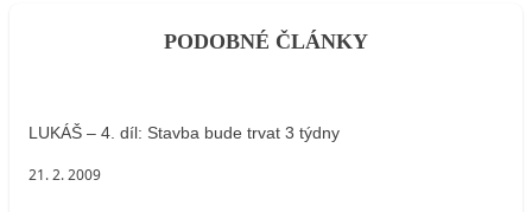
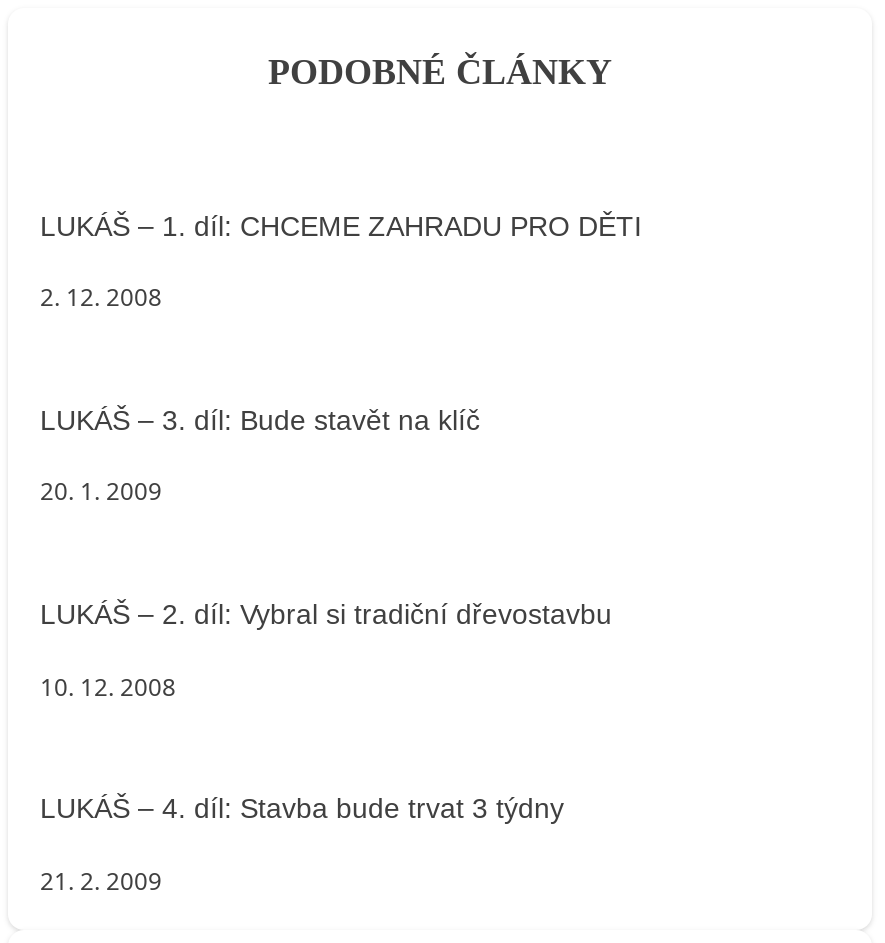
+ LUKÁŠ – 1. díl: CHCEME ZAHRADU PRO DĚTI
+ 2. 12. 2008

+ LUKÁŠ – 3. díl: Bude stavět na klíč
+ 20. 1. 2009

+ LUKÁŠ – 2. díl: Vybral si tradiční dřevostavbu
+ 10. 12. 2008
